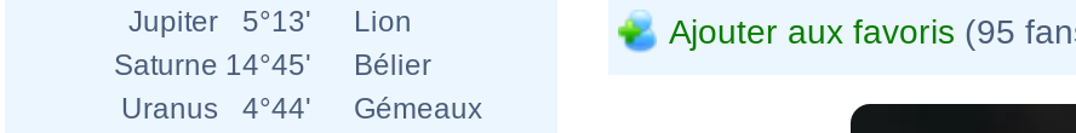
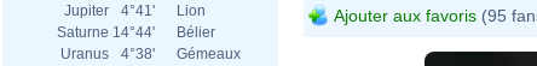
- Jupiter 5°13' Lion
+ Jupiter 4°41' Lion

- Saturne 14°45' Bélier
+ Saturne 14°44' Bélier

- Uranus 4°44' Gémeaux
+ Uranus 4°38' Gémeaux
